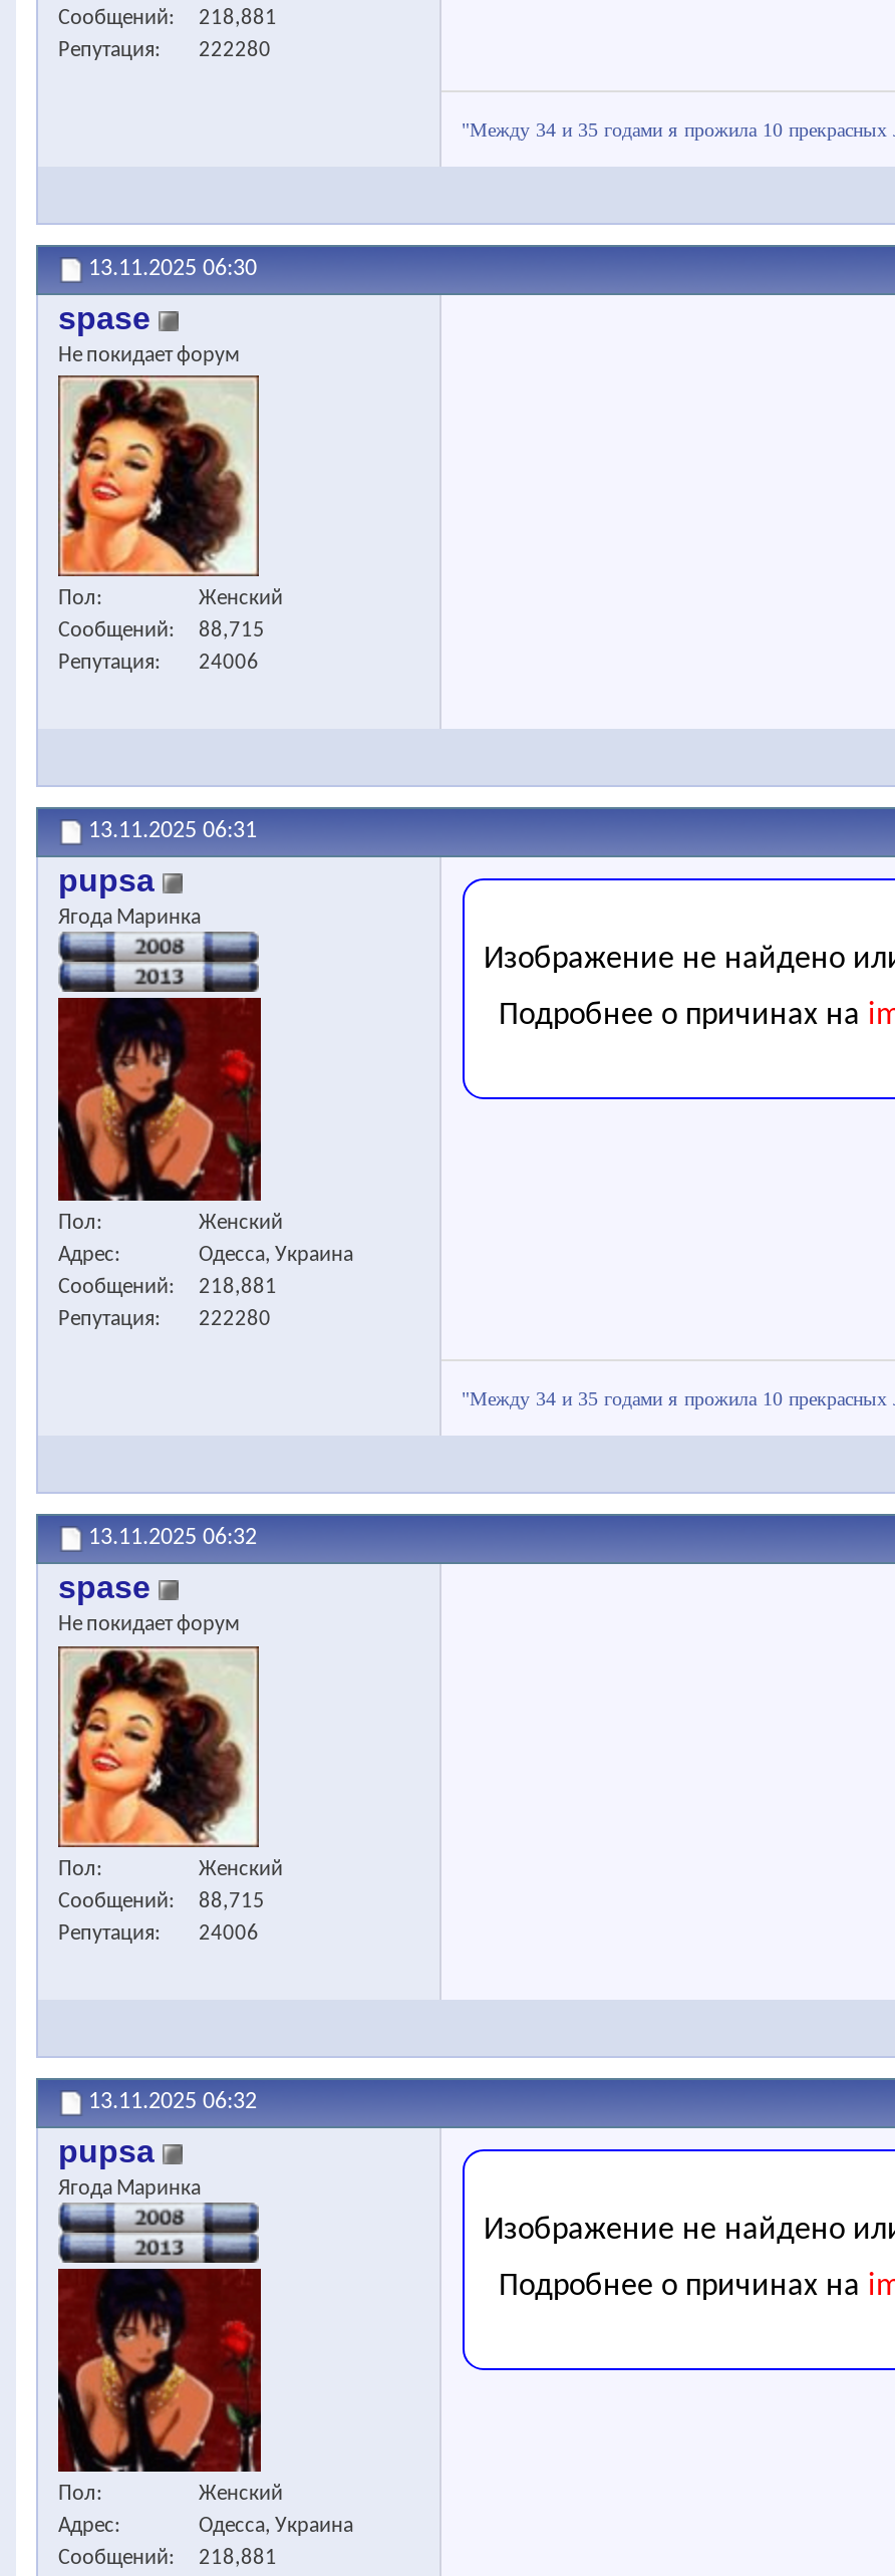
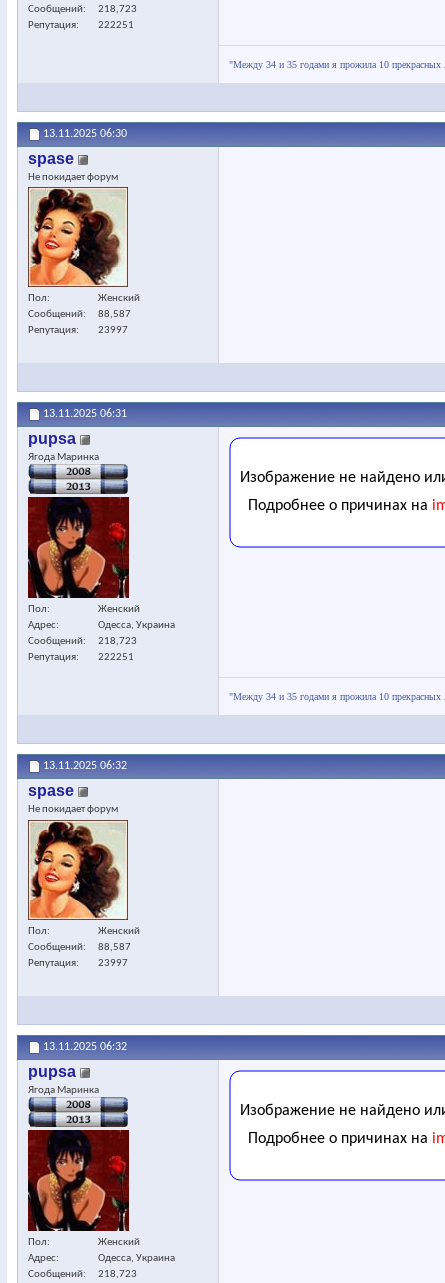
- Сообщений 218,881
+ Сообщений 218,723

- Репутация 222280
+ Репутация 222251

- Сообщений 88,715
+ Сообщений 88,587

- Репутация 24006
+ Репутация 23997

- Сообщений 218,881
+ Сообщений 218,723

- Репутация 222280
+ Репутация 222251

- Сообщений 88,715
+ Сообщений 88,587

- Репутация 24006
+ Репутация 23997

- Сообщений 218,881
+ Сообщений 218,723
